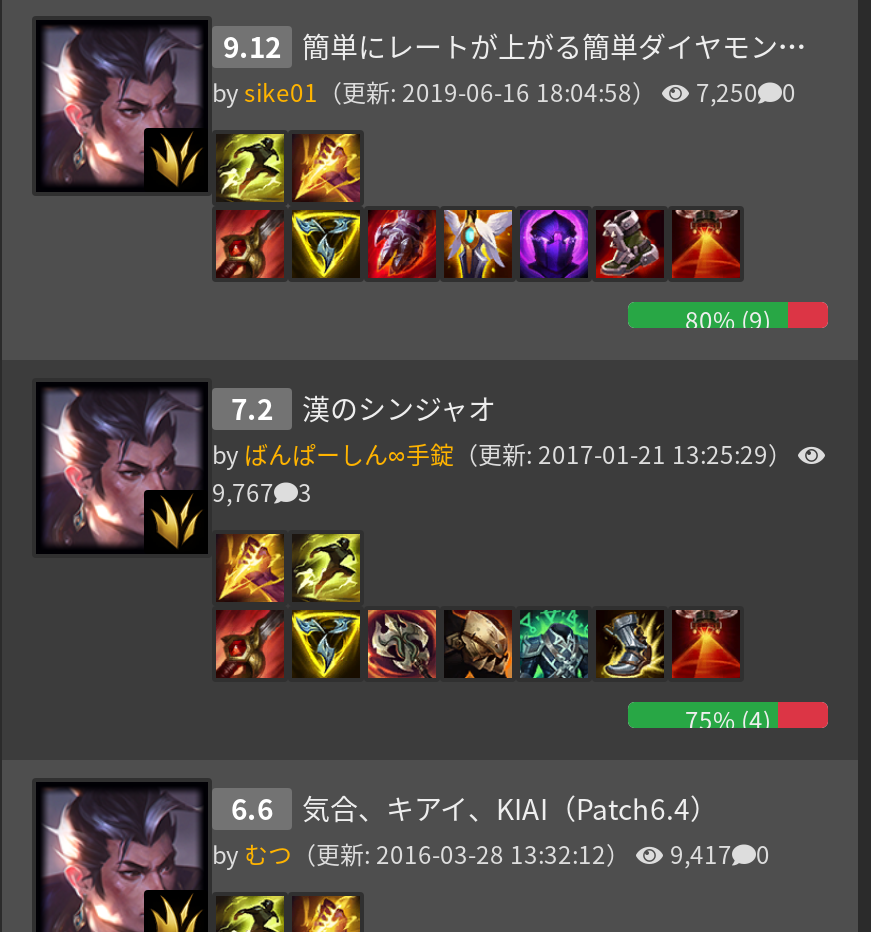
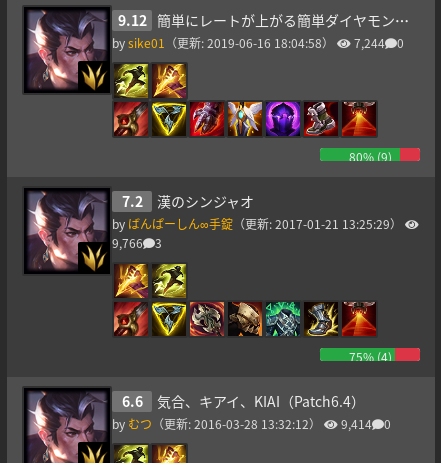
- by sike01（更新: 2019-06-16 18:04:58） 7,250 0
+ by sike01（更新: 2019-06-16 18:04:58） 7,244 0

- 9,767 3
+ 9,766 3

- by むつ（更新: 2016-03-28 13:32:12） 9,417 0
+ by むつ（更新: 2016-03-28 13:32:12） 9,414 0
